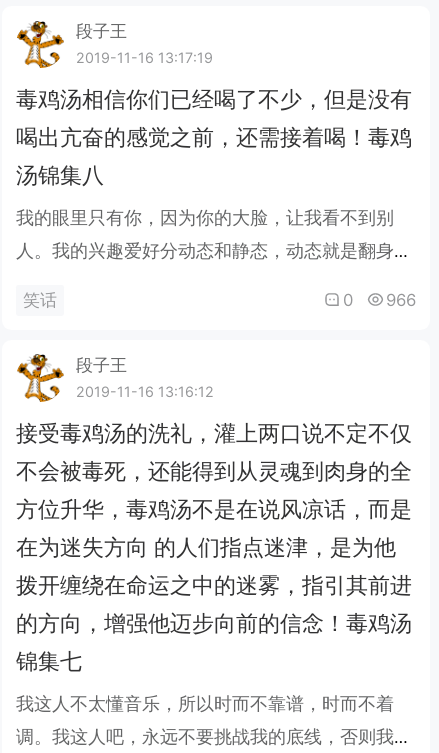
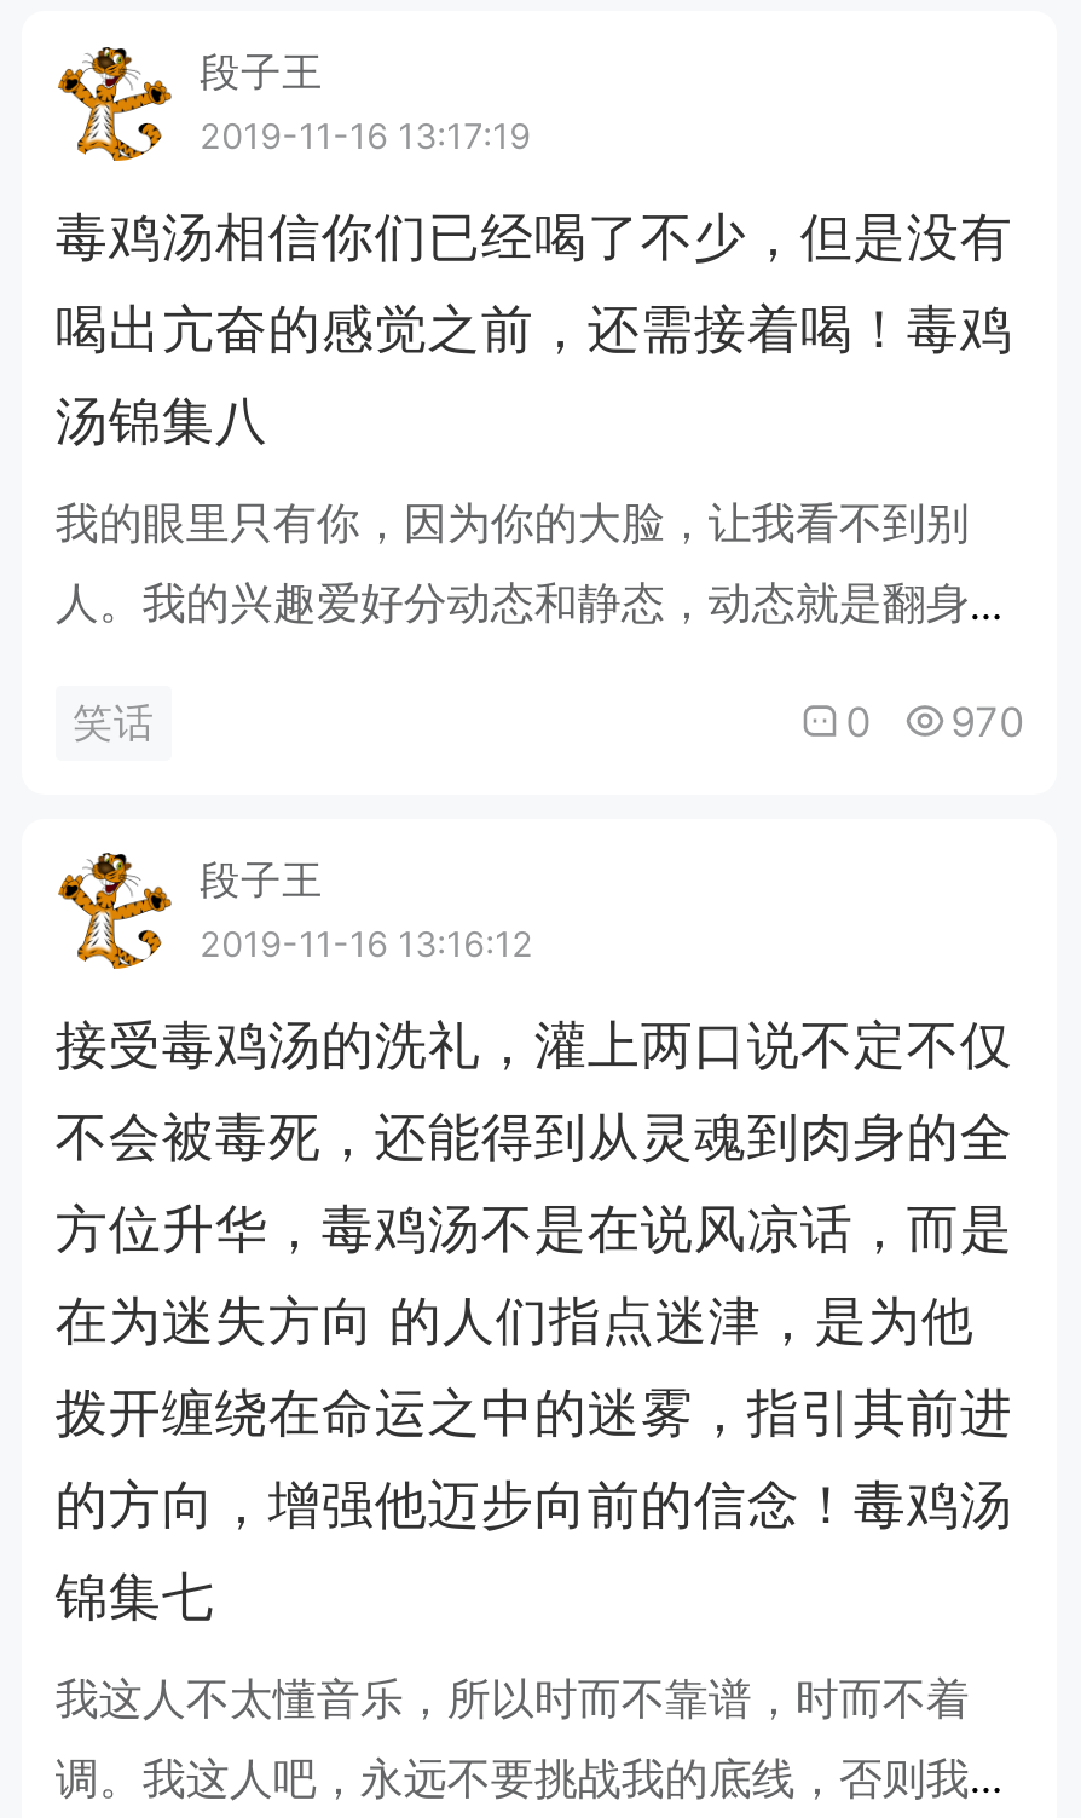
- 0 966
+ 0 970
